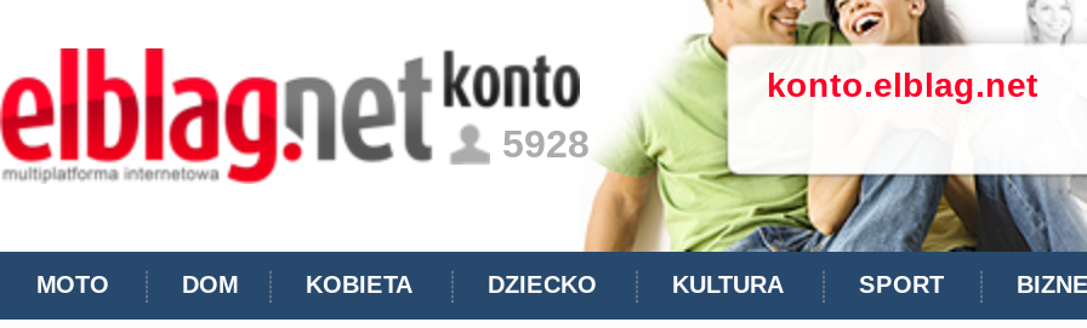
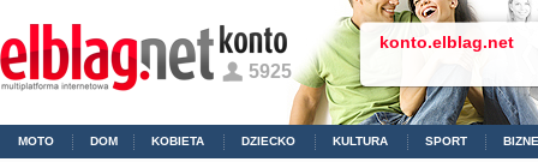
- 5928
+ 5925
